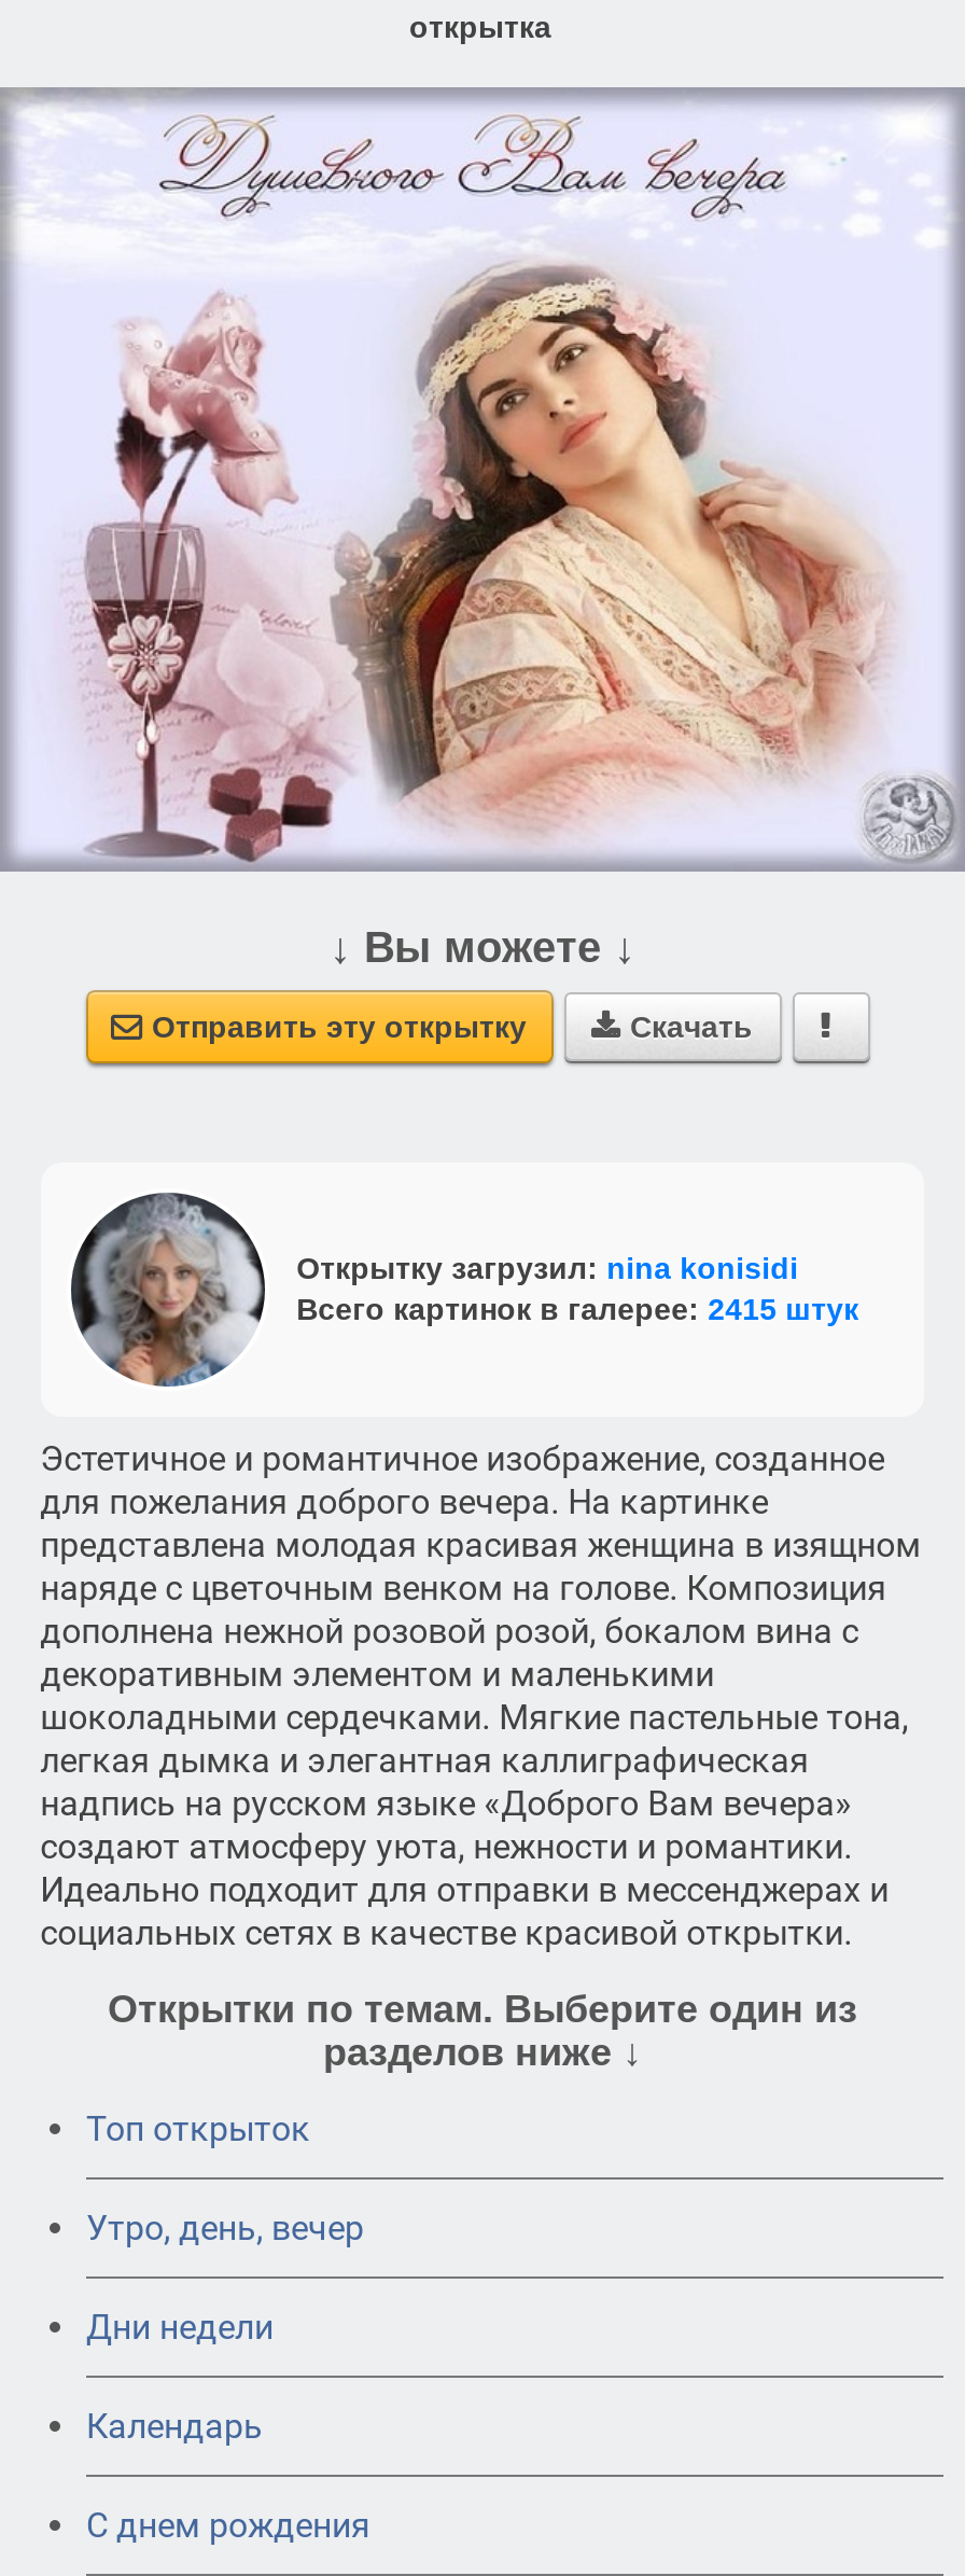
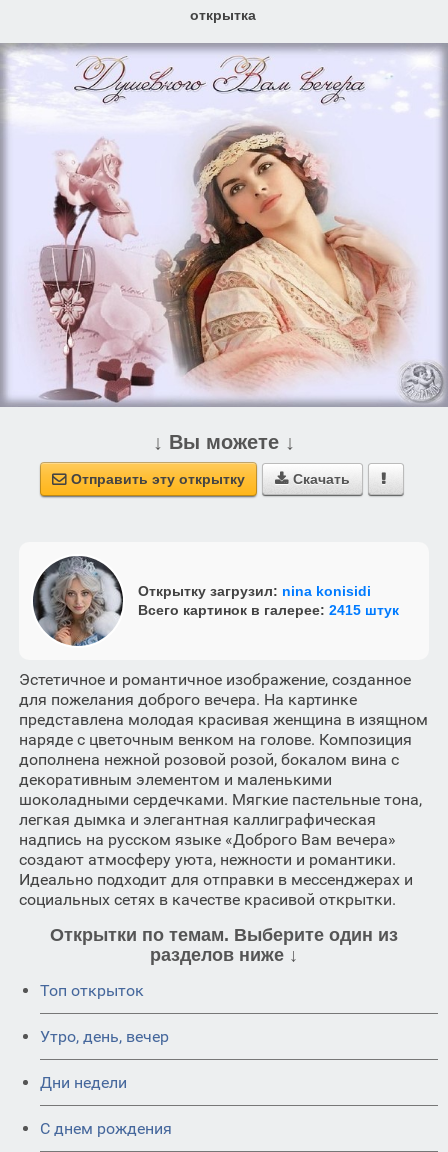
- Календарь
